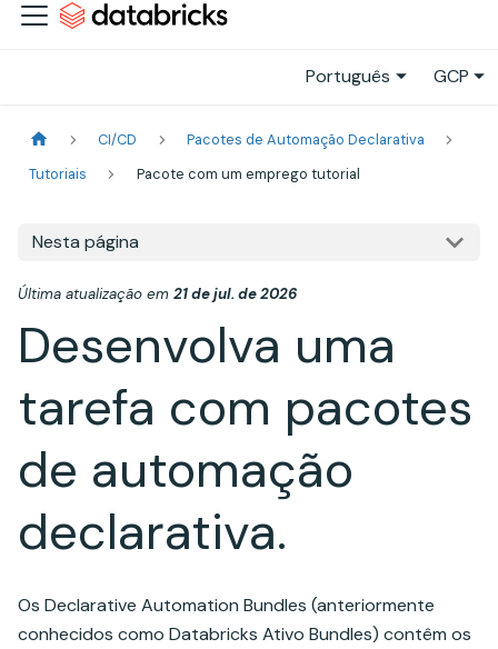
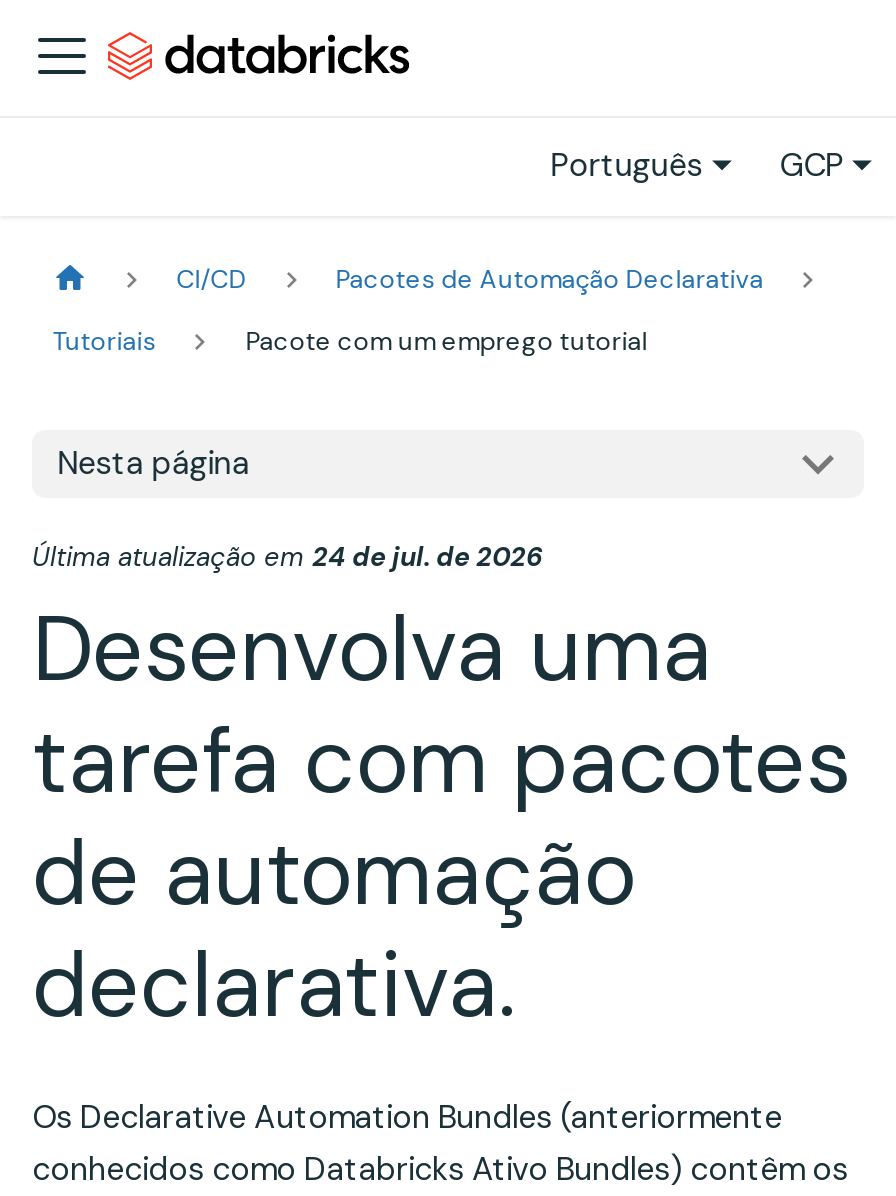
- Última atualização em 21 de jul. de 2026
+ Última atualização em 24 de jul. de 2026
